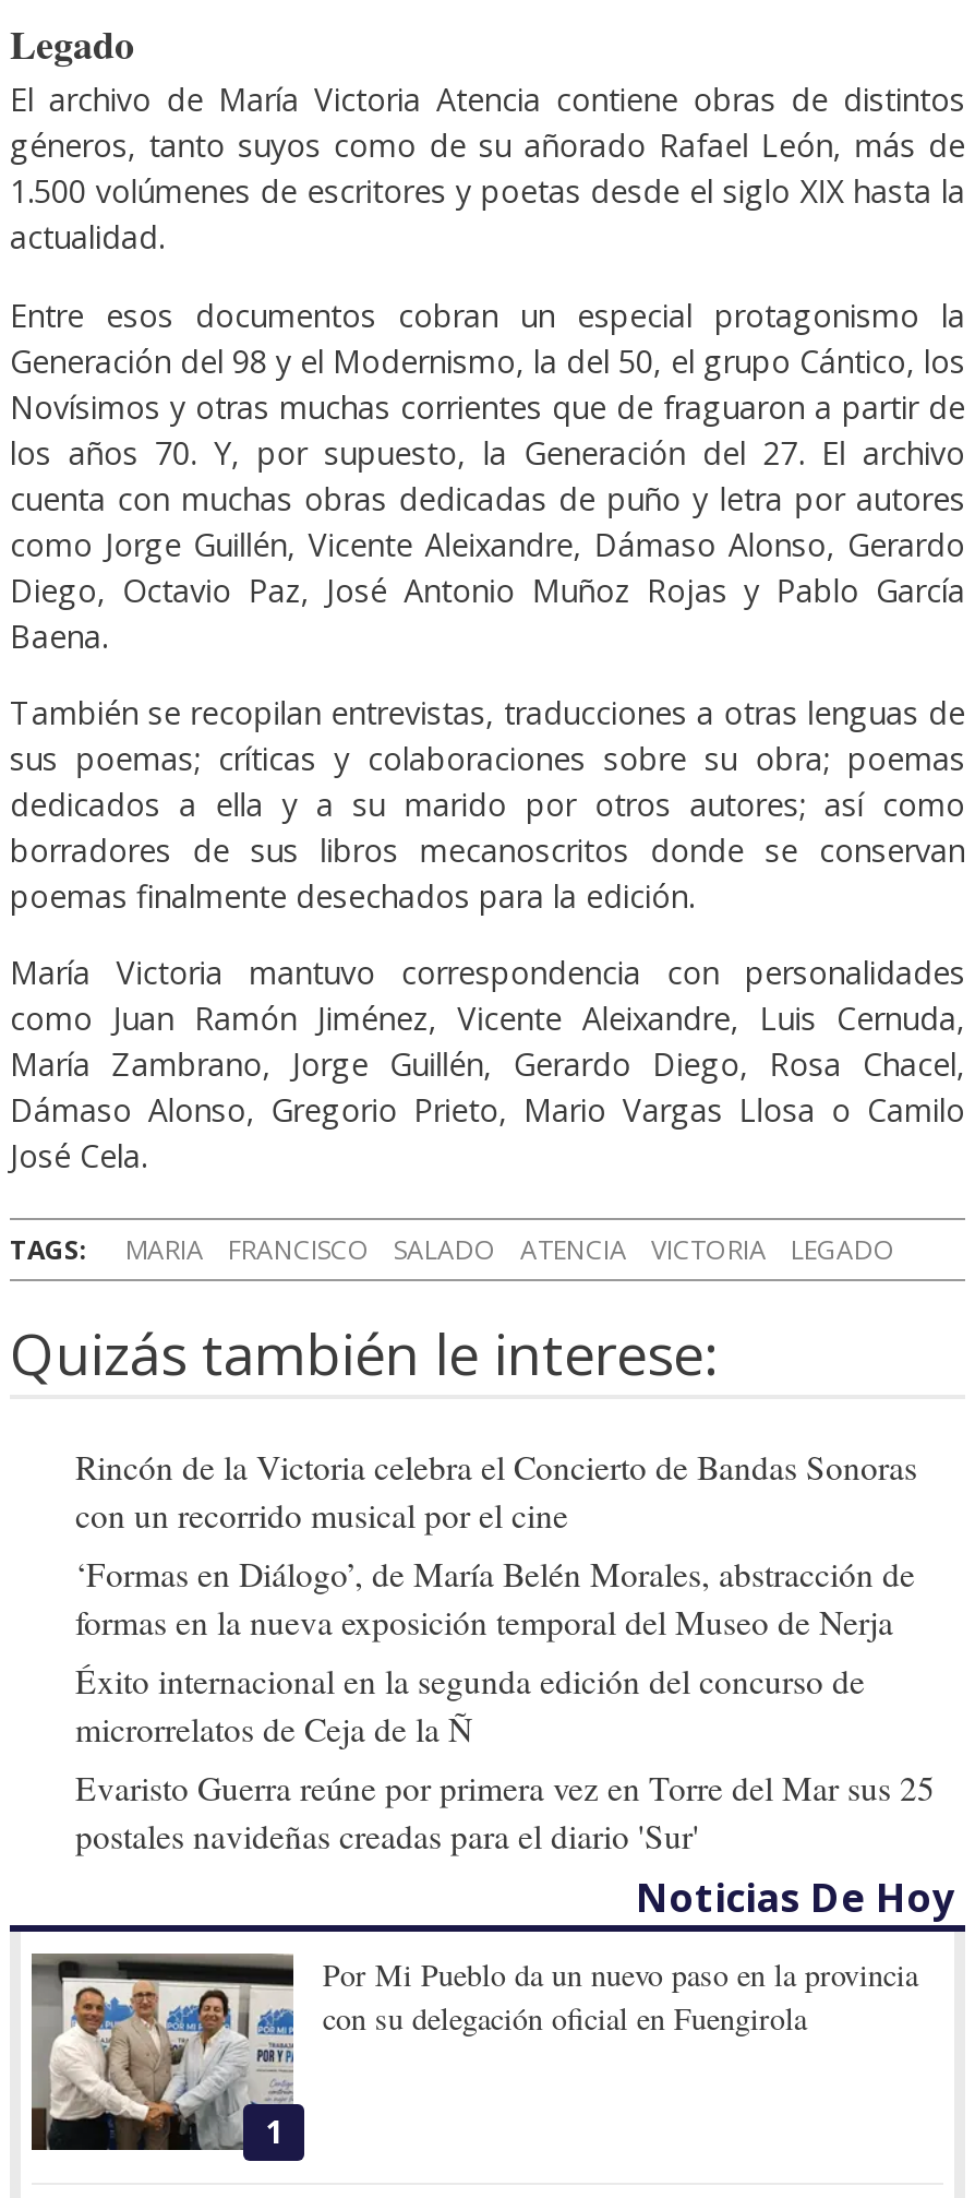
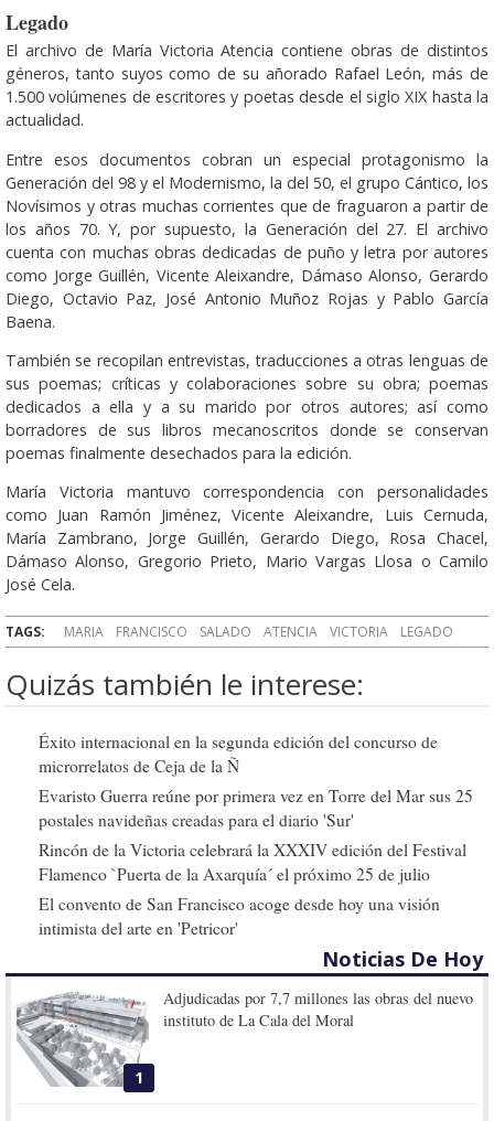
- Rincón de la Victoria celebra el Concierto de Bandas Sonoras
- con un recorrido musical por el cine
- ‘Formas en Diálogo’, de María Belén Morales, abstracción de
- formas en la nueva exposición temporal del Museo de Nerja

moved up: Éxito internacional en la segunda edición del concurso de | microrrelatos de Ceja de la Ñ | Evaristo Guerra reúne por primera vez en Torre del Mar sus 25 | postales navideñas creadas para el diario 'Sur'

+ Rincón de la Victoria celebrará la XXXIV edición del Festival
+ Flamenco `Puerta de la Axarquía´ el próximo 25 de julio
+ El convento de San Francisco acoge desde hoy una visión
+ intimista del arte en 'Petricor'

- [image]
- Por Mi Pueblo da un nuevo paso en la provincia
- con su delegación oficial en Fuengirola
+ [image]
+ Adjudicadas por 7,7 millones las obras del nuevo
+ instituto de La Cala del Moral
